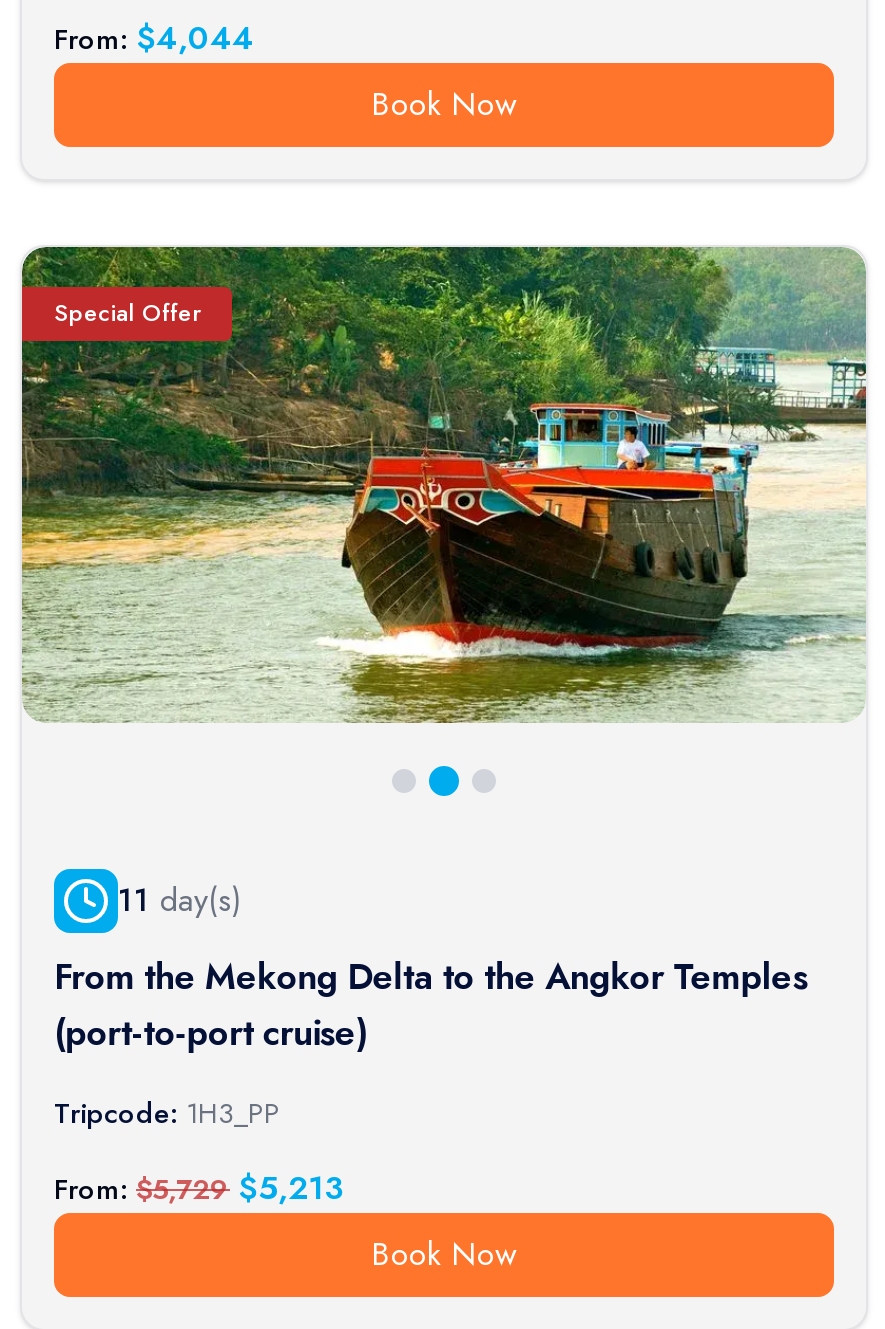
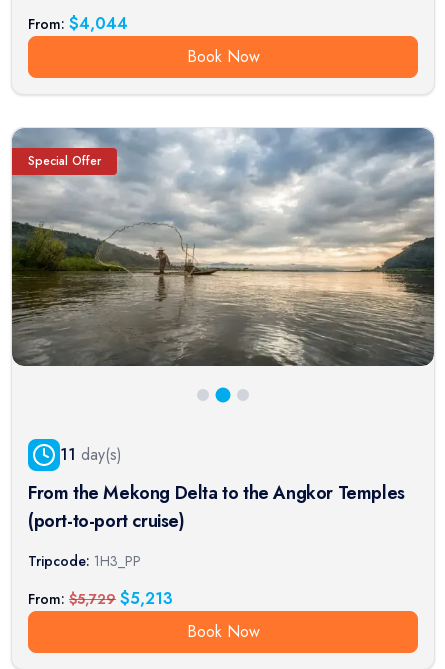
- [image]
+ [image]
